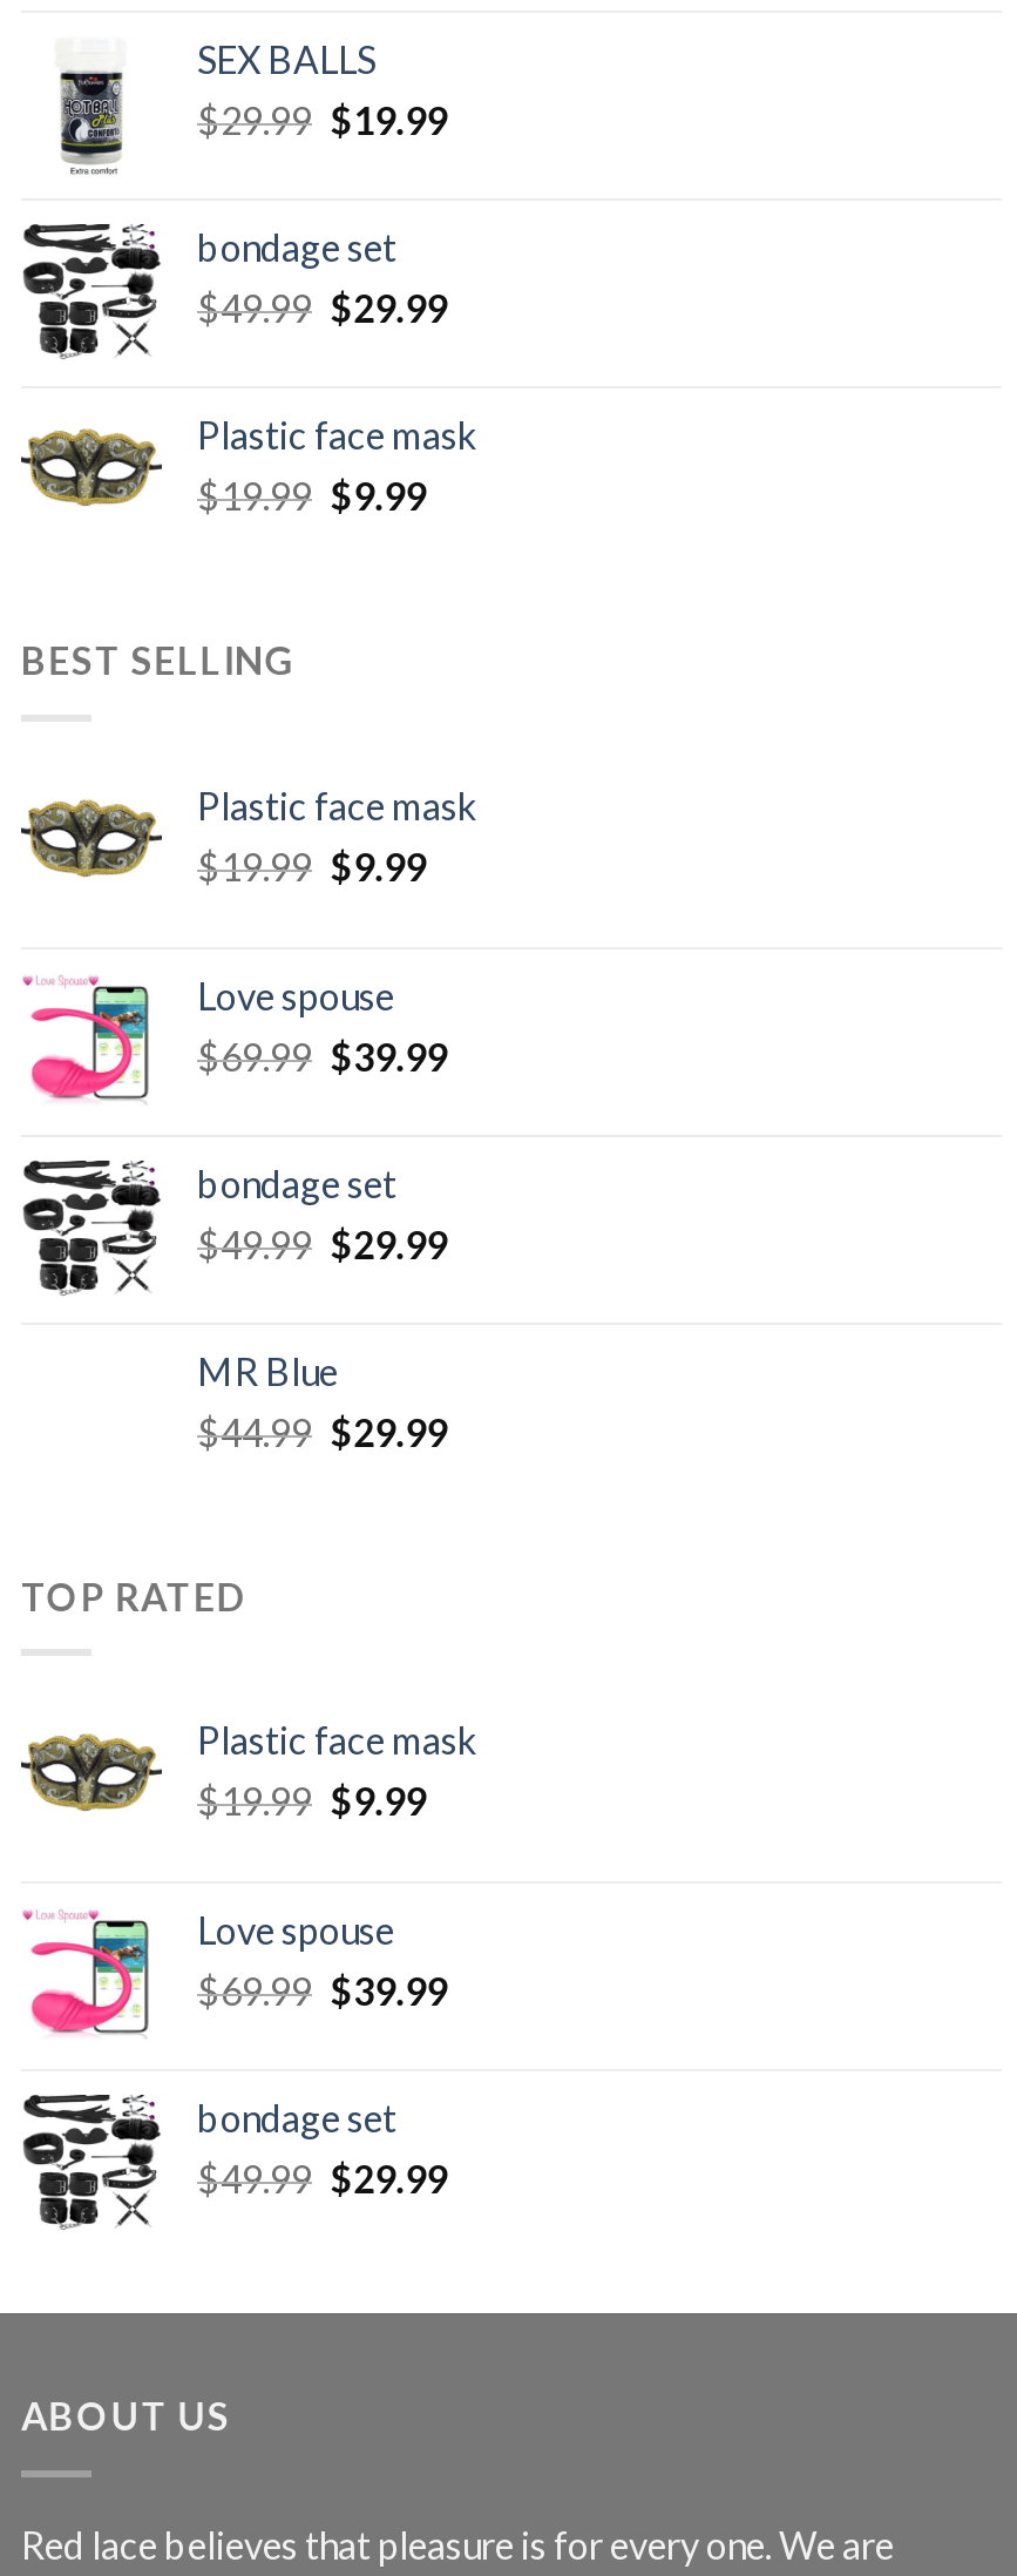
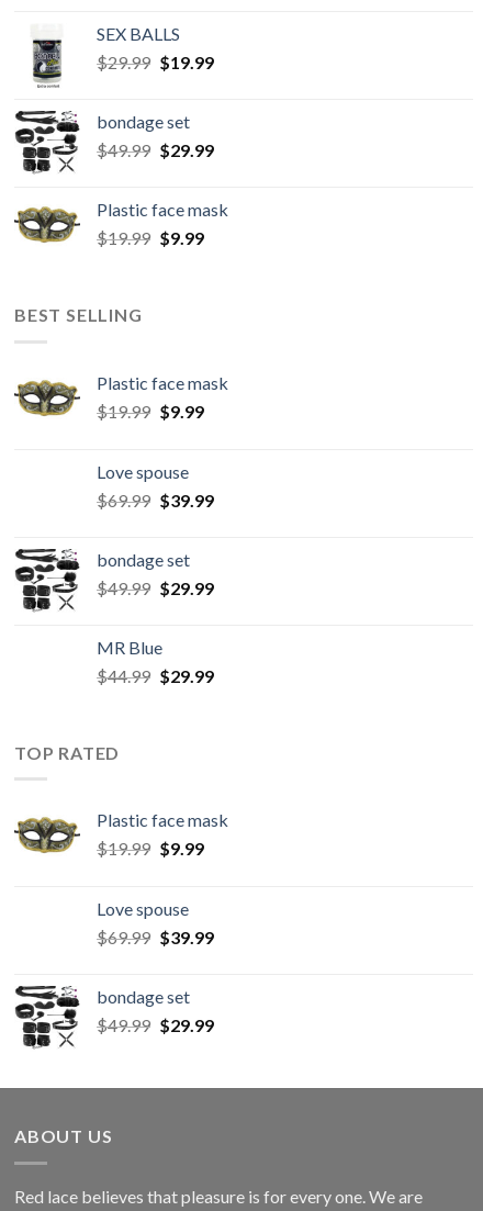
- [image]

- [image]
